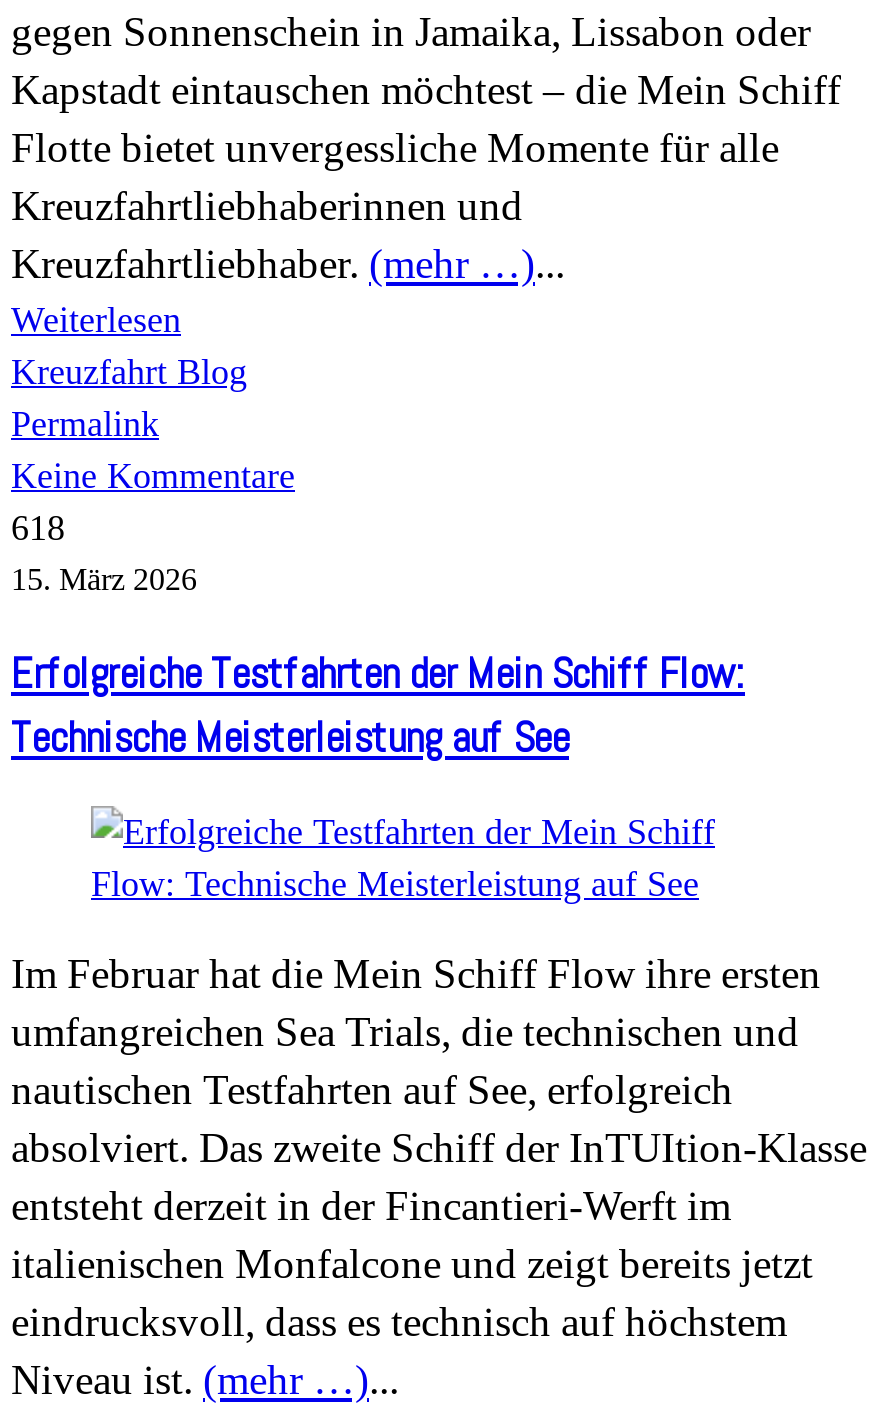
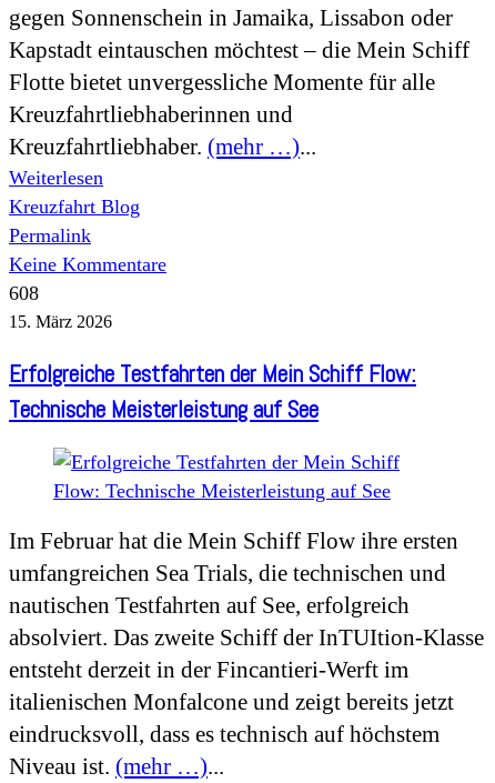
- 618
+ 608
